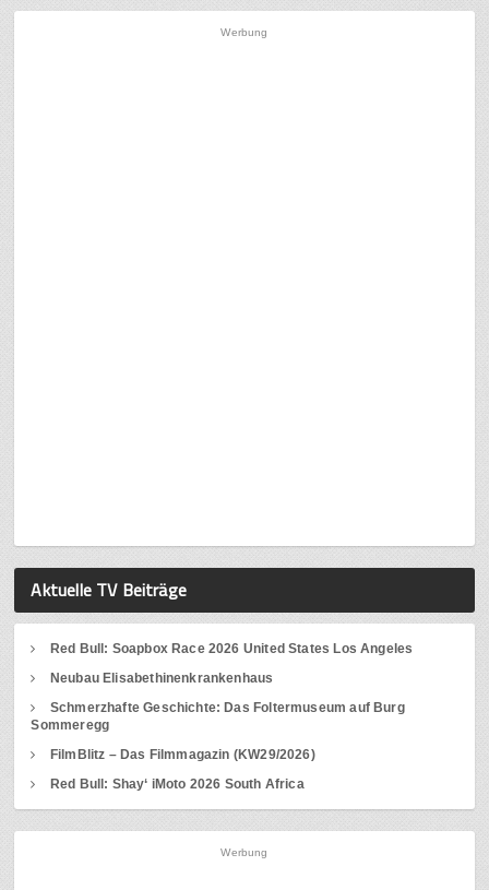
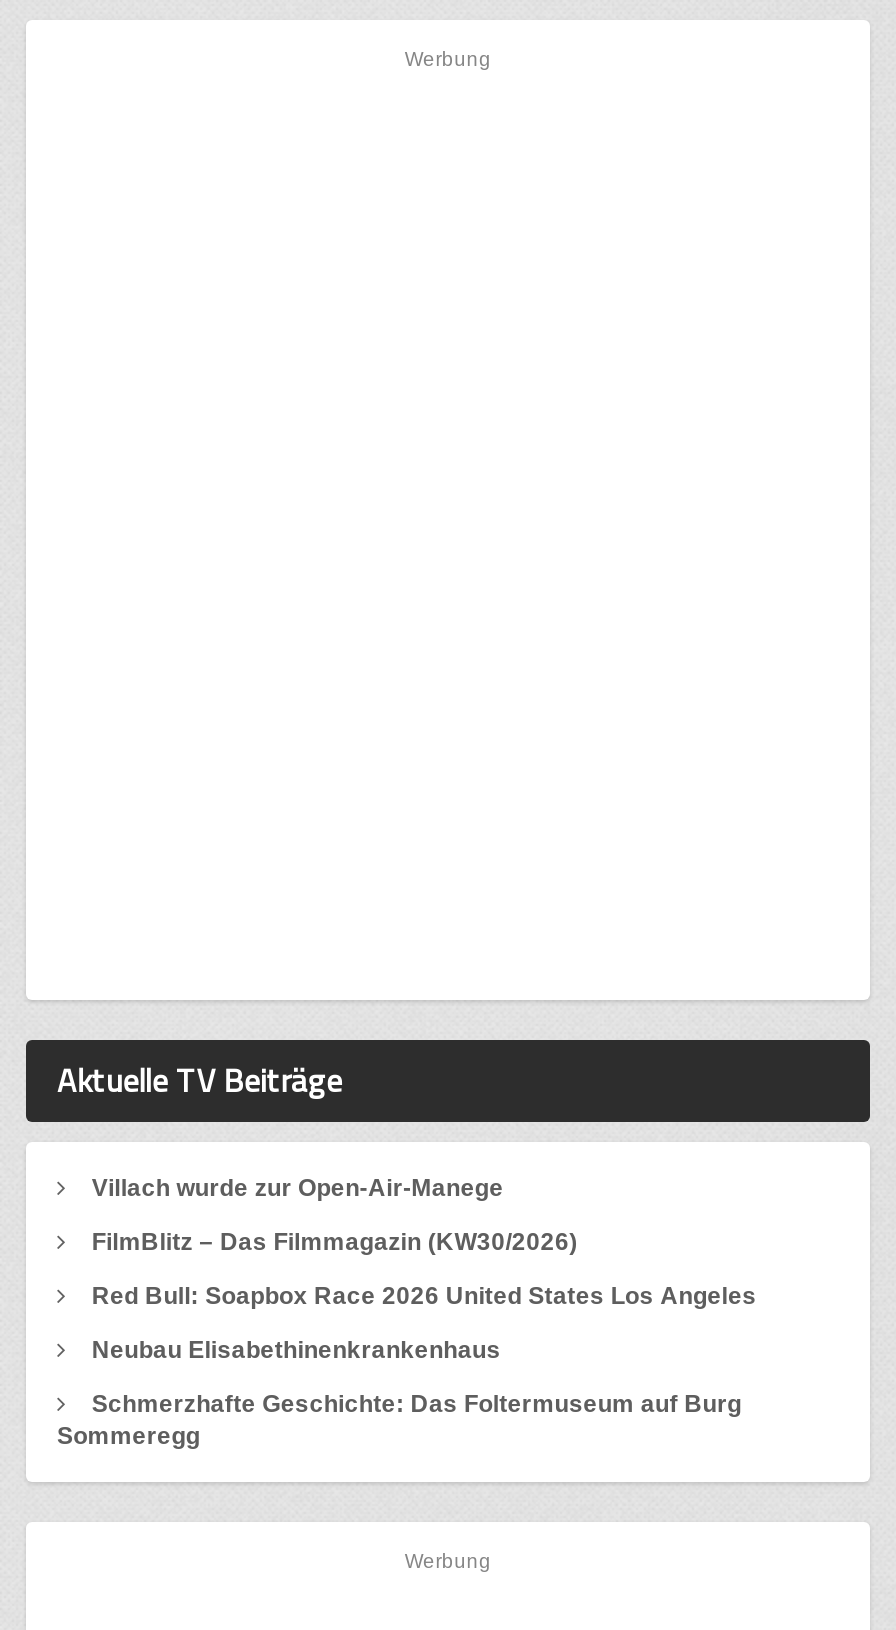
+ Villach wurde zur Open-Air-Manege
+ FilmBlitz – Das Filmmagazin (KW30/2026)

moved down: Red Bull: Soapbox Race 2026 United States Los Angeles | Neubau Elisabethinenkrankenhaus | Schmerzhafte Geschichte: Das Foltermuseum auf Burg | Sommeregg

- FilmBlitz – Das Filmmagazin (KW29/2026)
- Red Bull: Shay‘ iMoto 2026 South Africa
